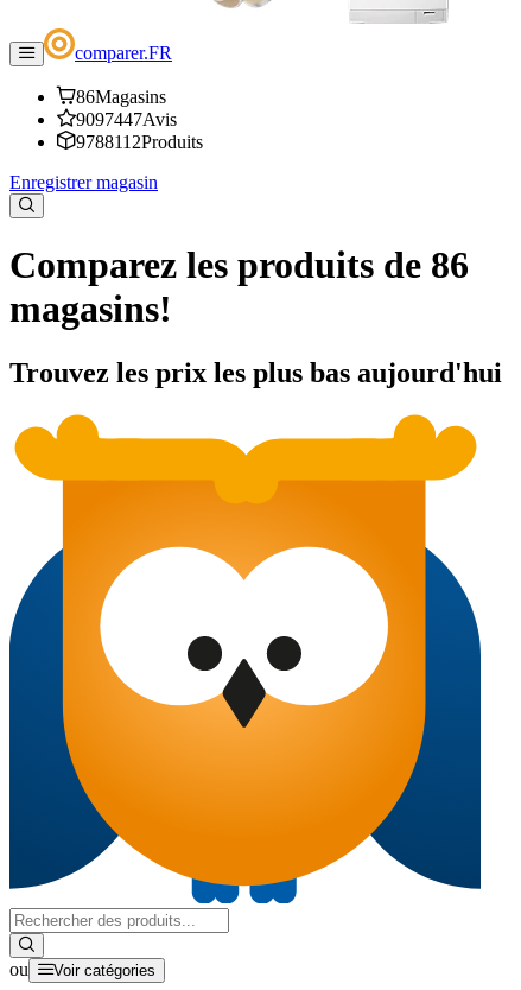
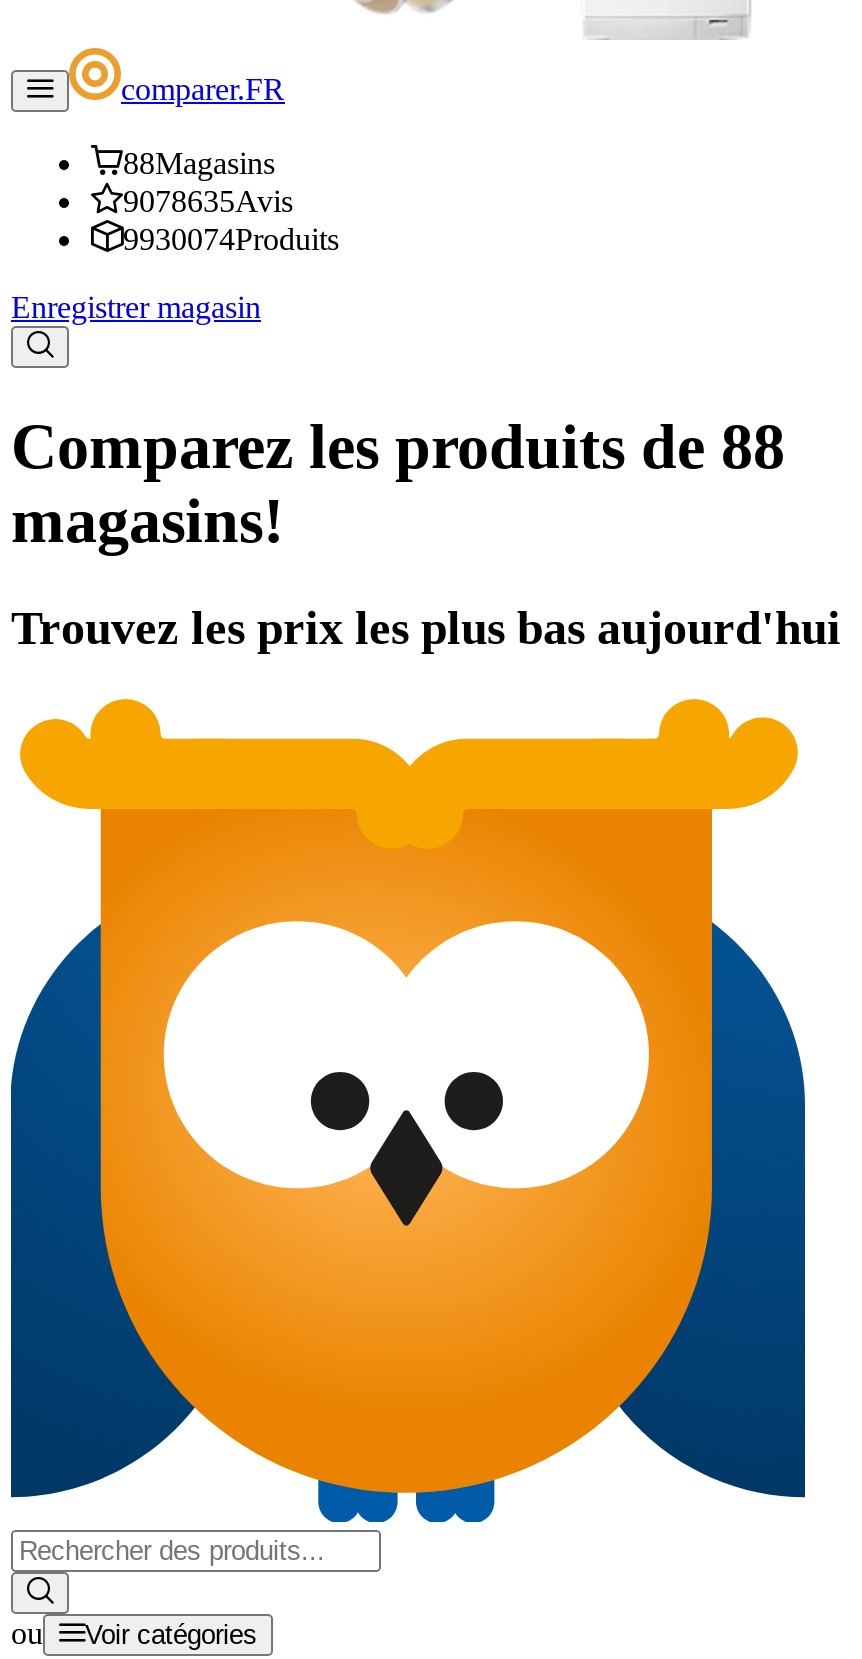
- 86Magasins
+ 88Magasins

- 9097447Avis
+ 9078635Avis

- 9788112Produits
+ 9930074Produits

- Comparez les produits de 86
+ Comparez les produits de 88
